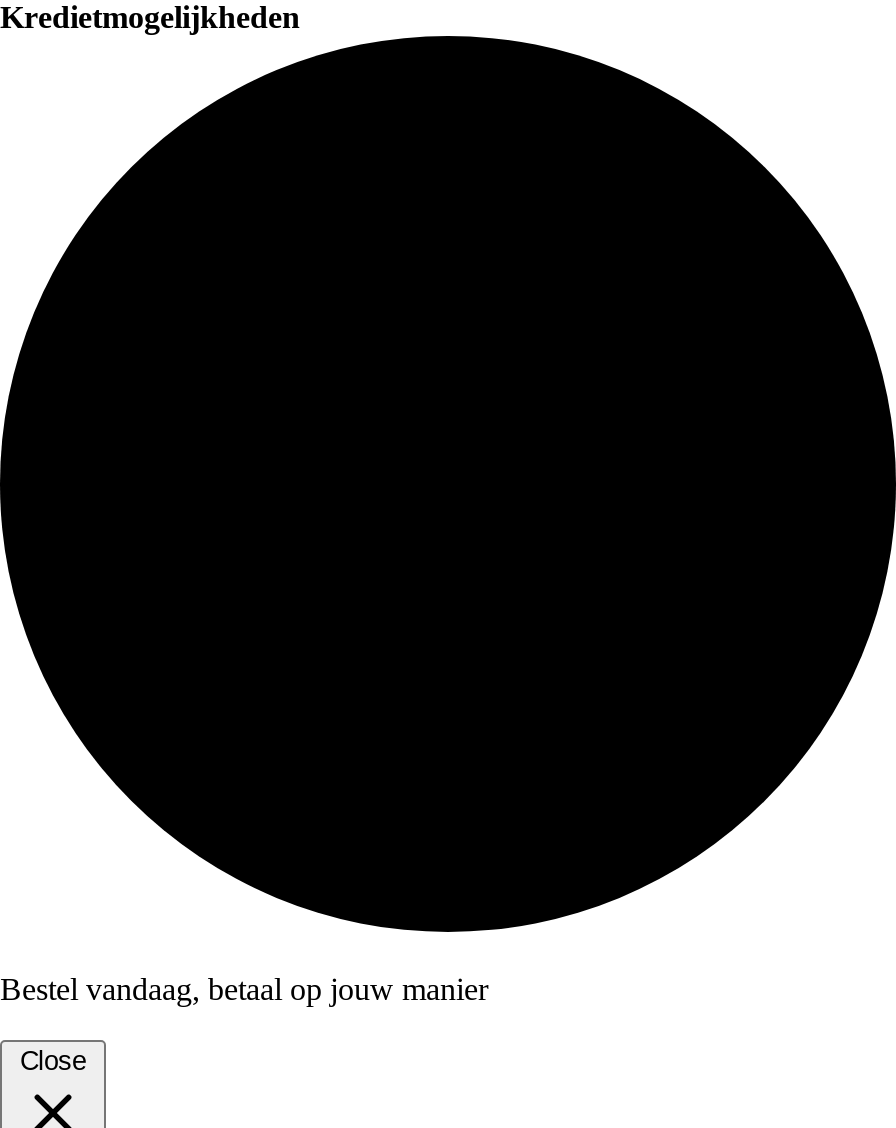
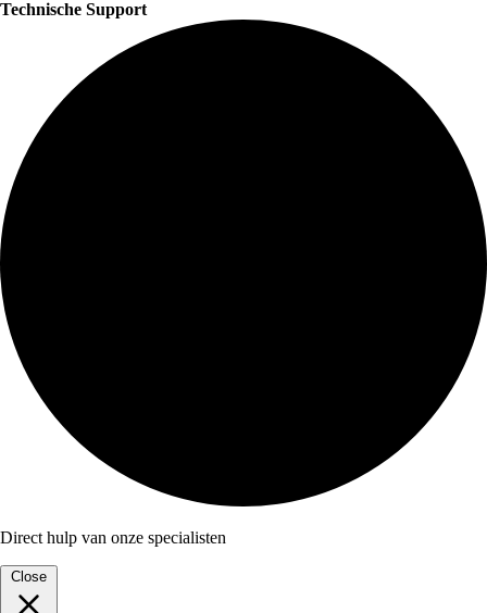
- Kredietmogelijkheden
+ Technische Support

- Bestel vandaag, betaal op jouw manier
+ Direct hulp van onze specialisten
